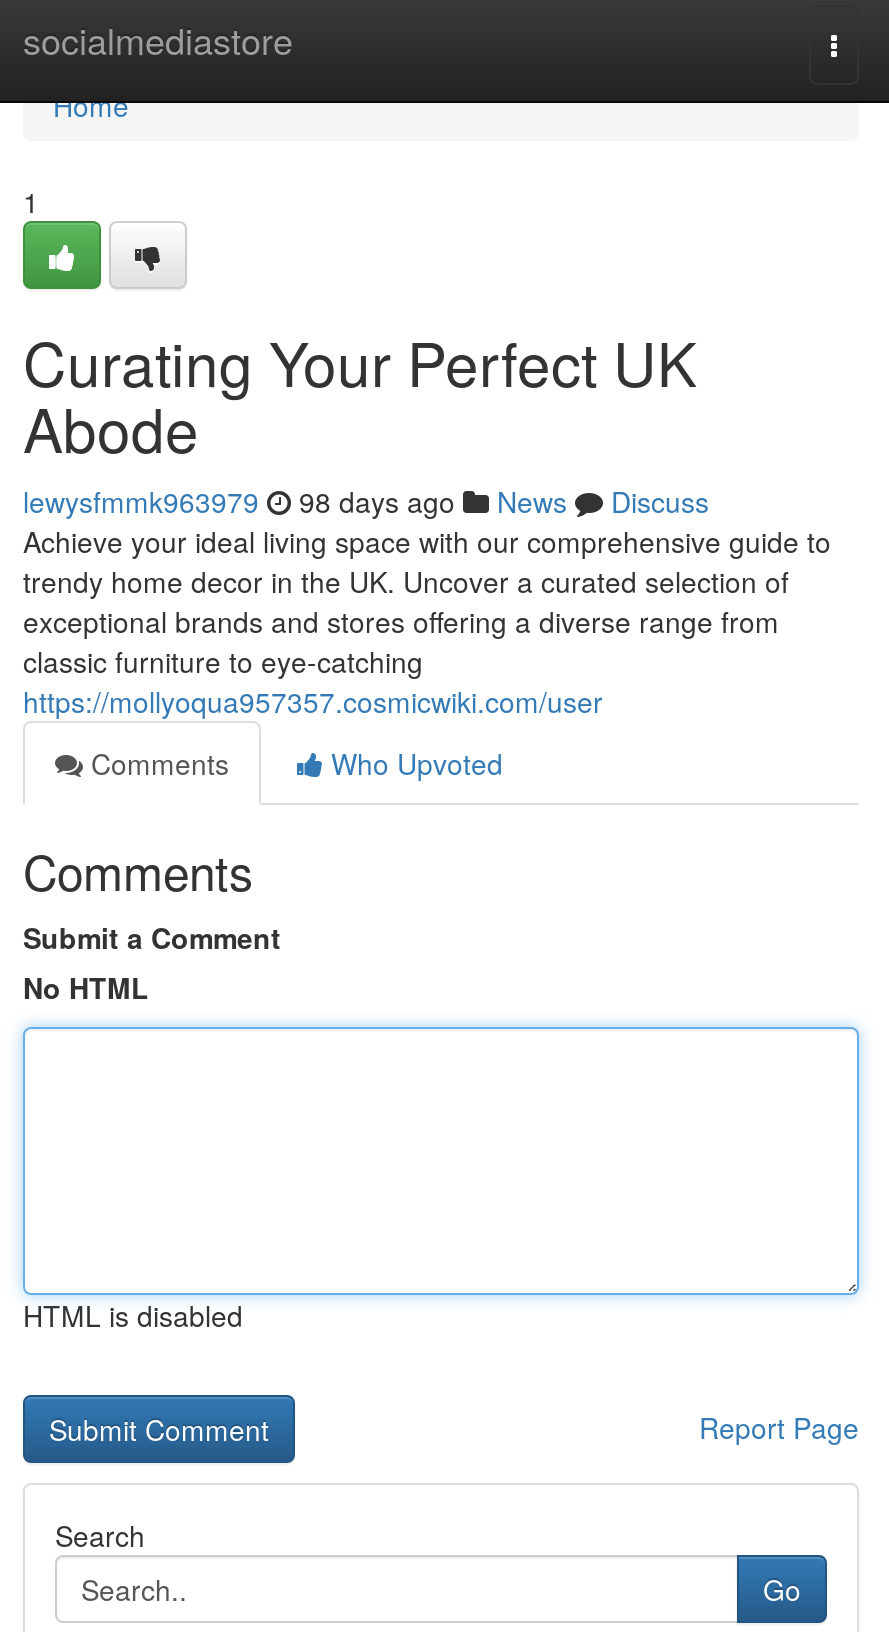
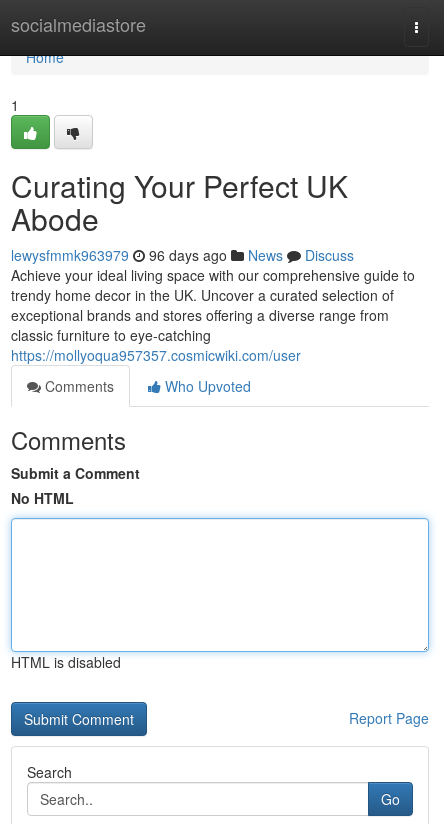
- lewysfmmk963979 98 days ago News Discuss
+ lewysfmmk963979 96 days ago News Discuss
